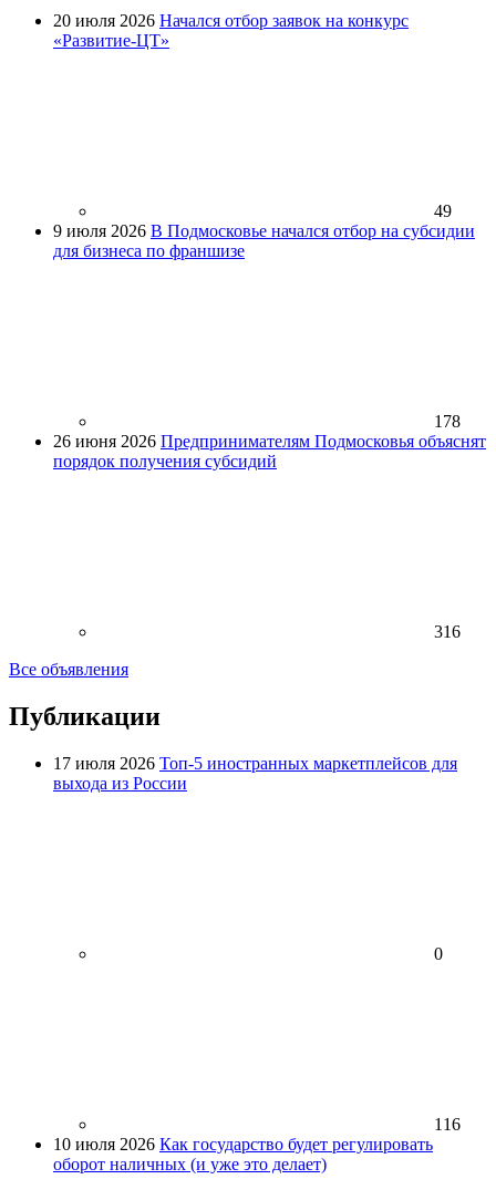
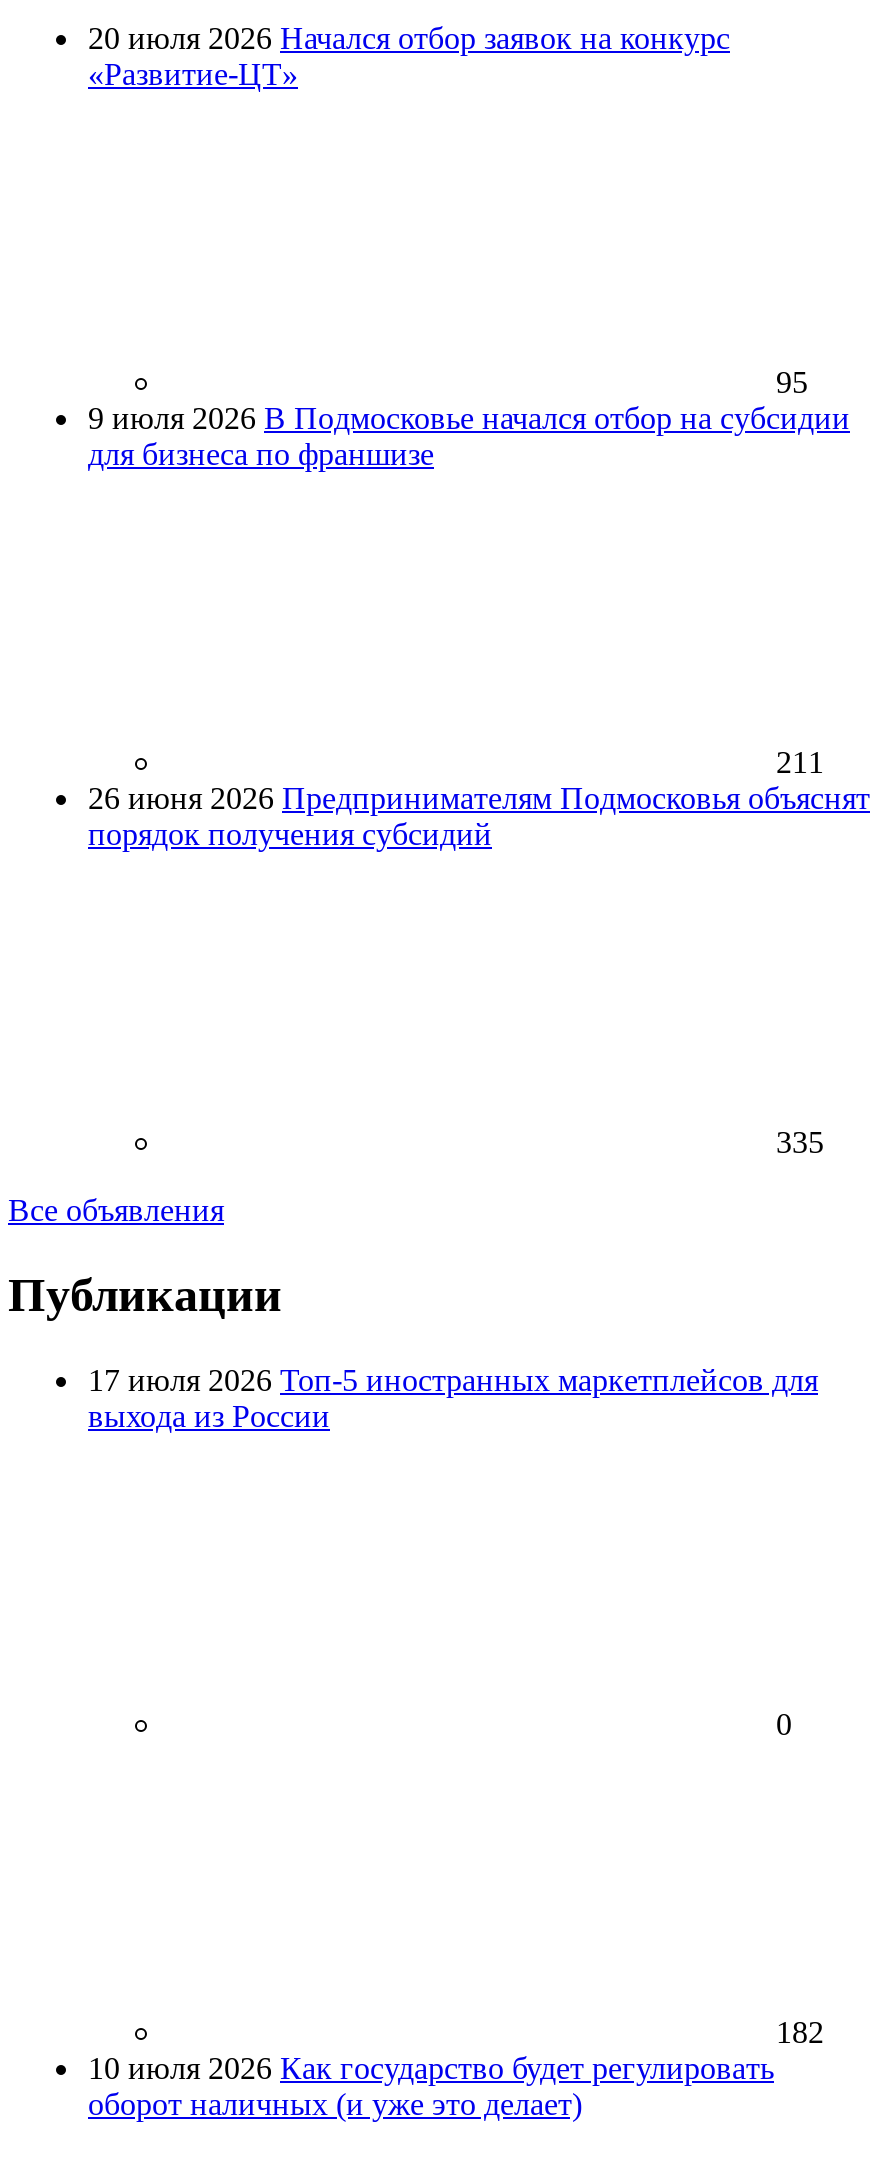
- 49
+ 95

- 178
+ 211

- 316
+ 335

- 116
+ 182
